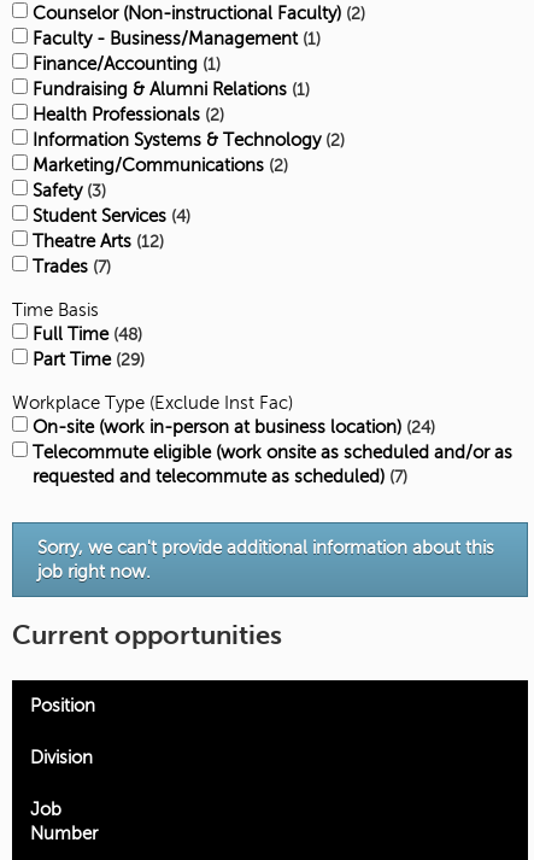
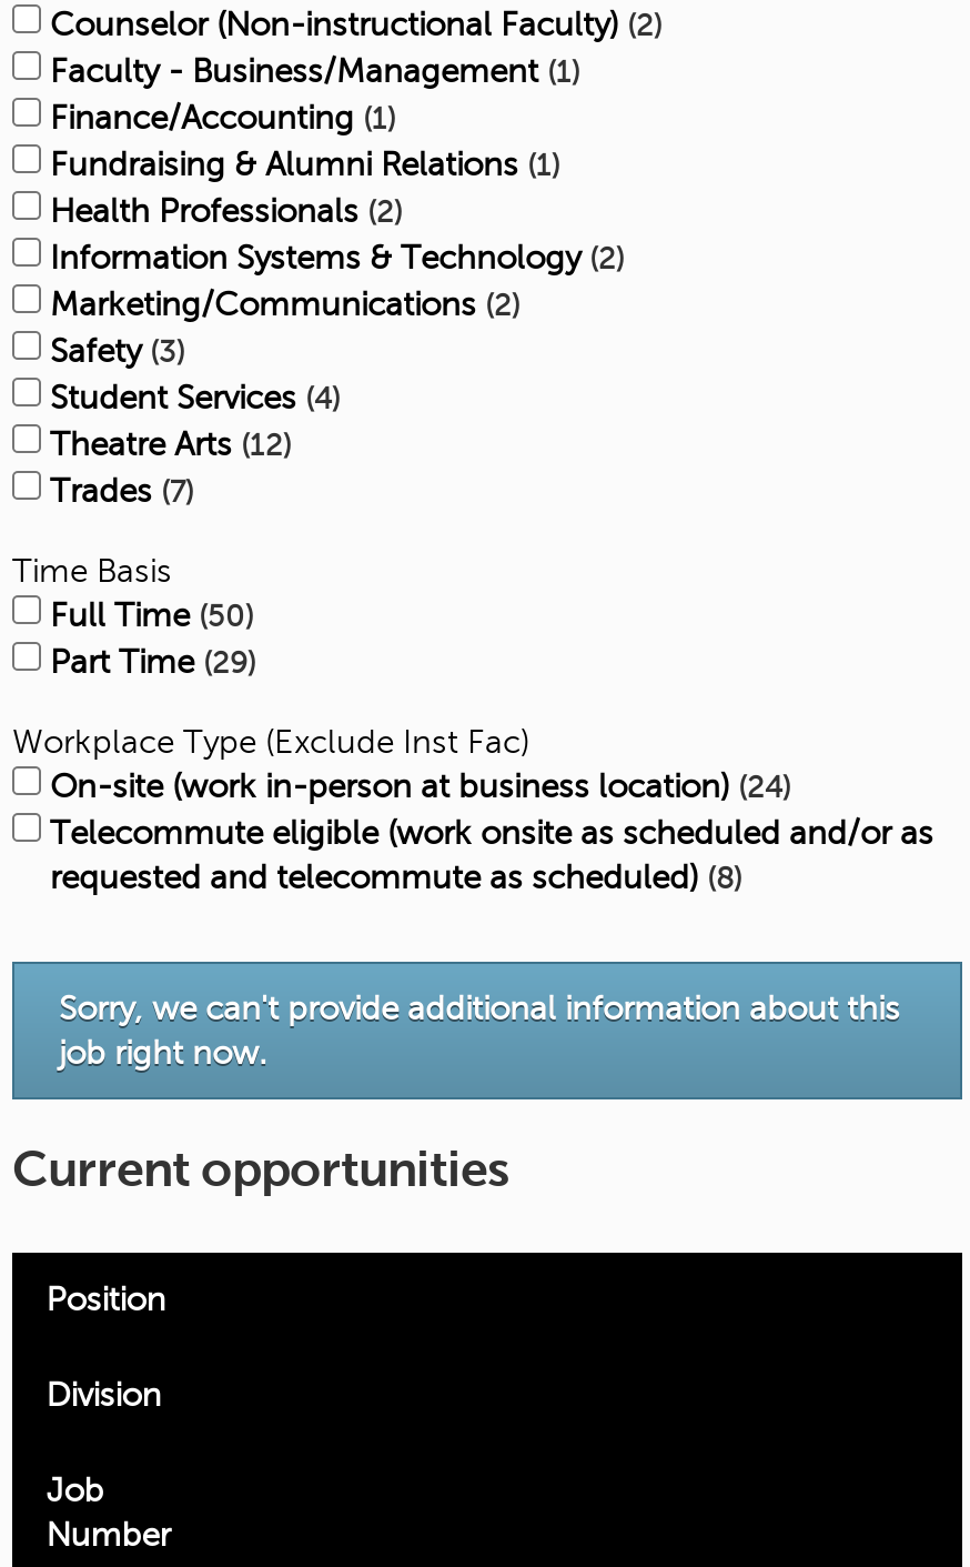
- Full Time 48
+ Full Time 50

- requested and telecommute as scheduled) 7
+ requested and telecommute as scheduled) 8
